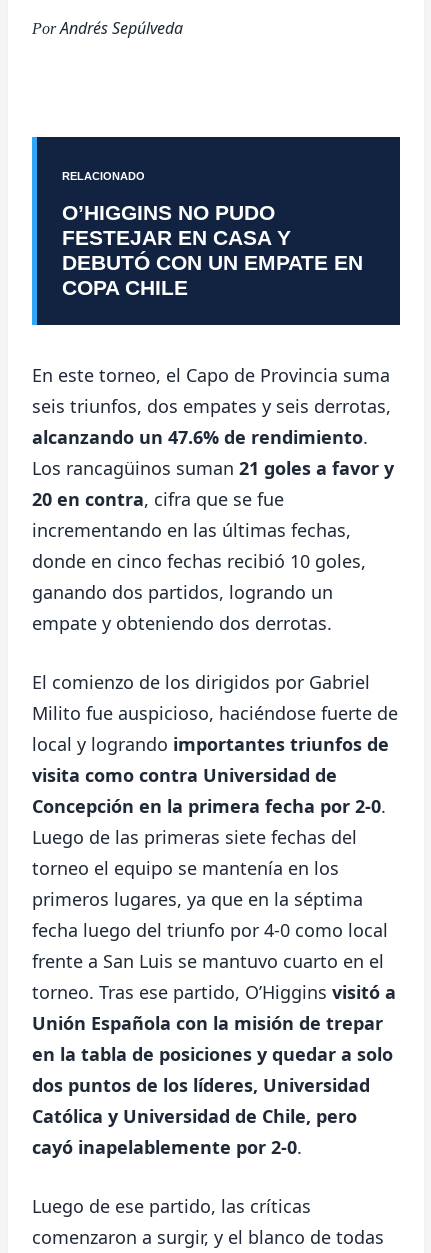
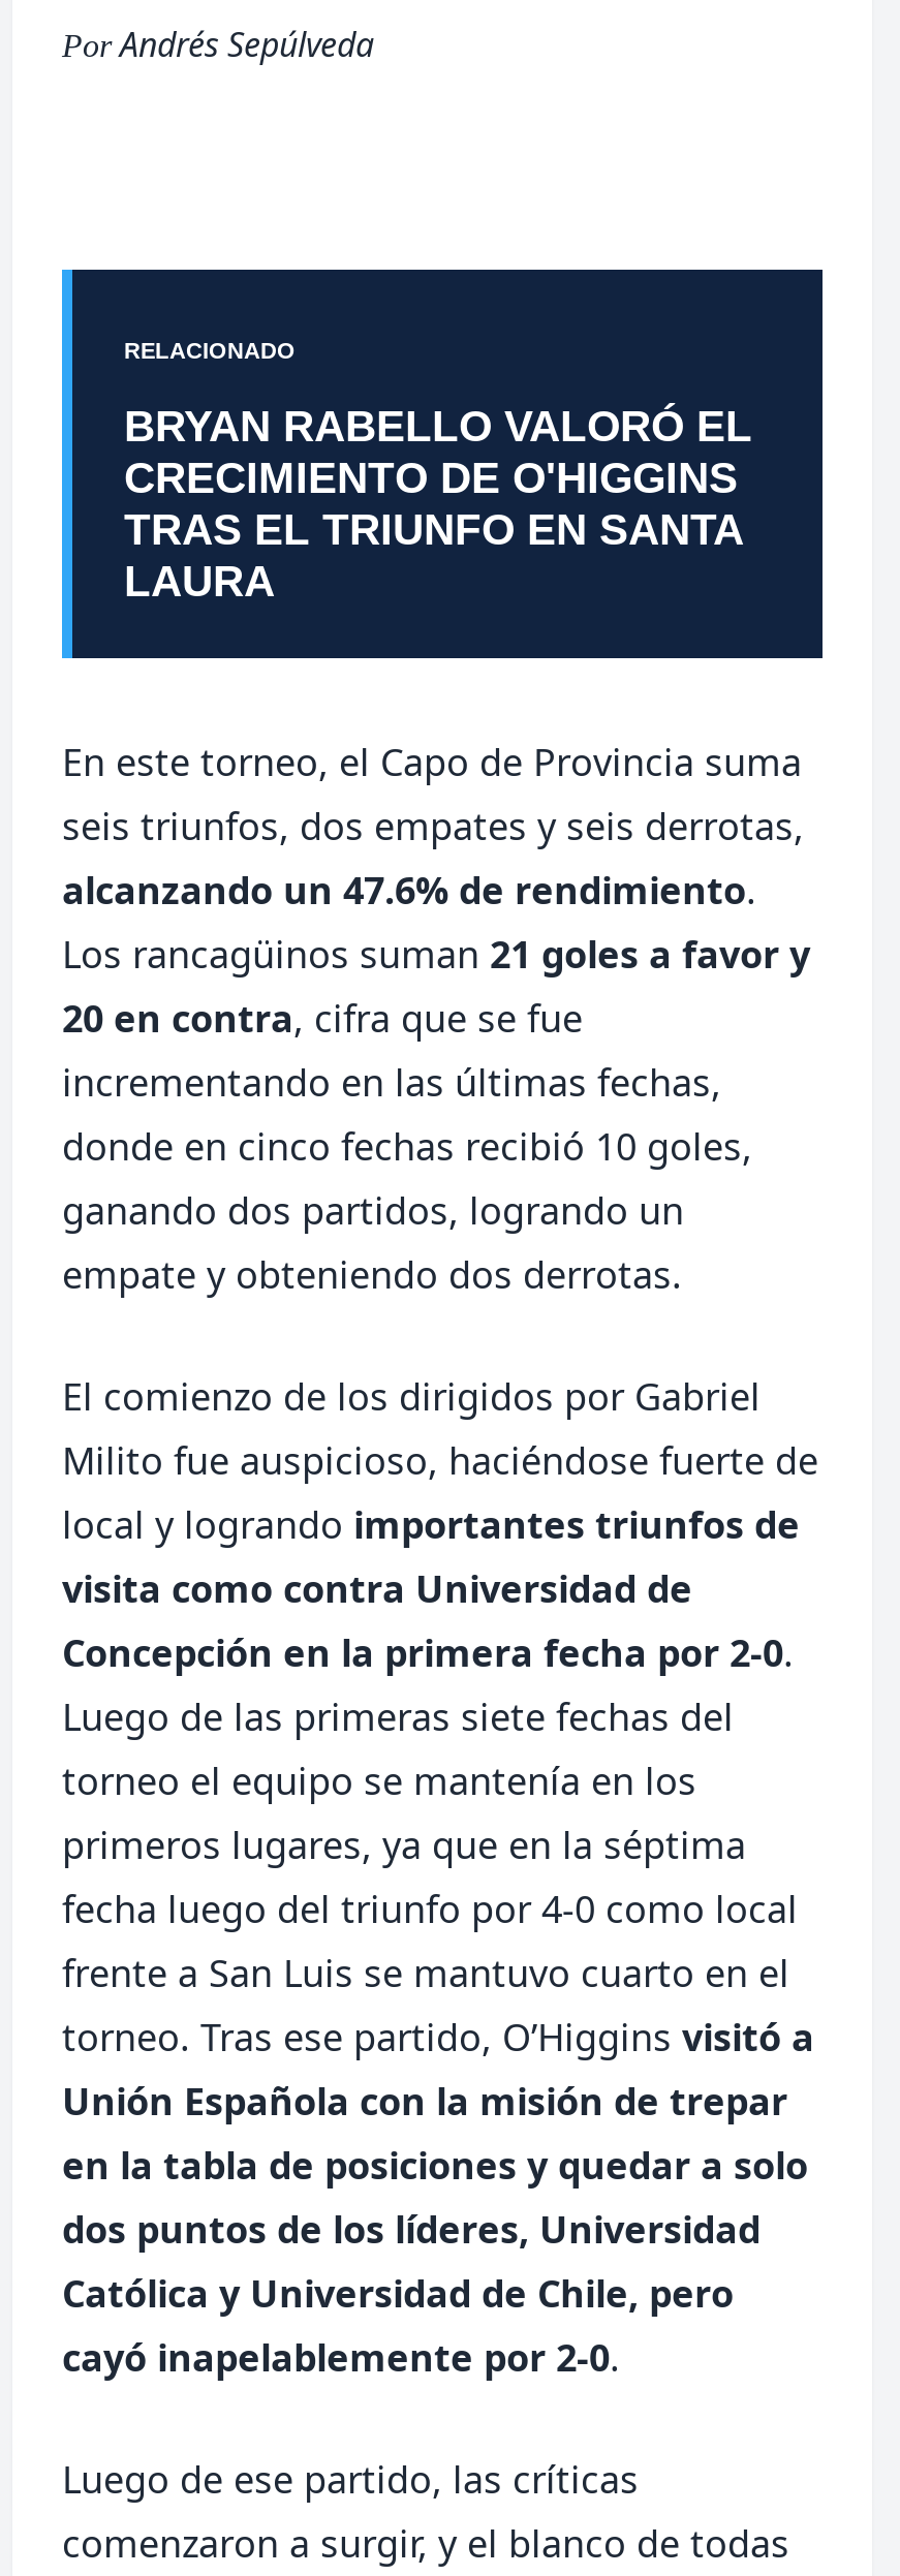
- O’HIGGINS NO PUDO
- FESTEJAR EN CASA Y
- DEBUTÓ CON UN EMPATE EN
- COPA CHILE
+ BRYAN RABELLO VALORÓ EL
+ CRECIMIENTO DE O'HIGGINS
+ TRAS EL TRIUNFO EN SANTA
+ LAURA
